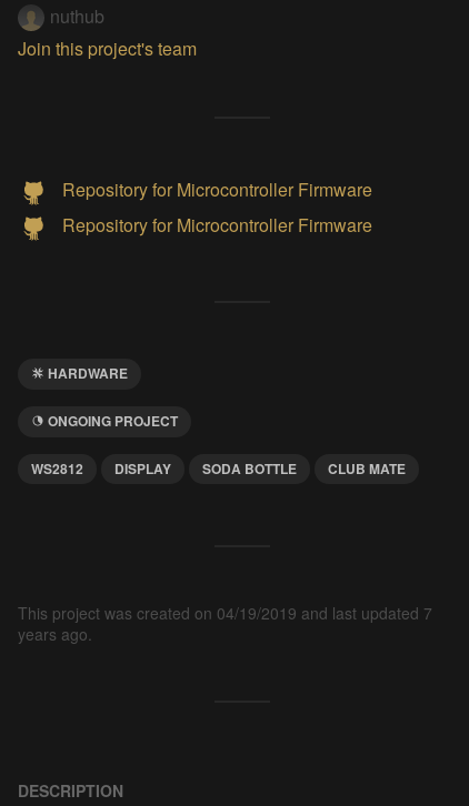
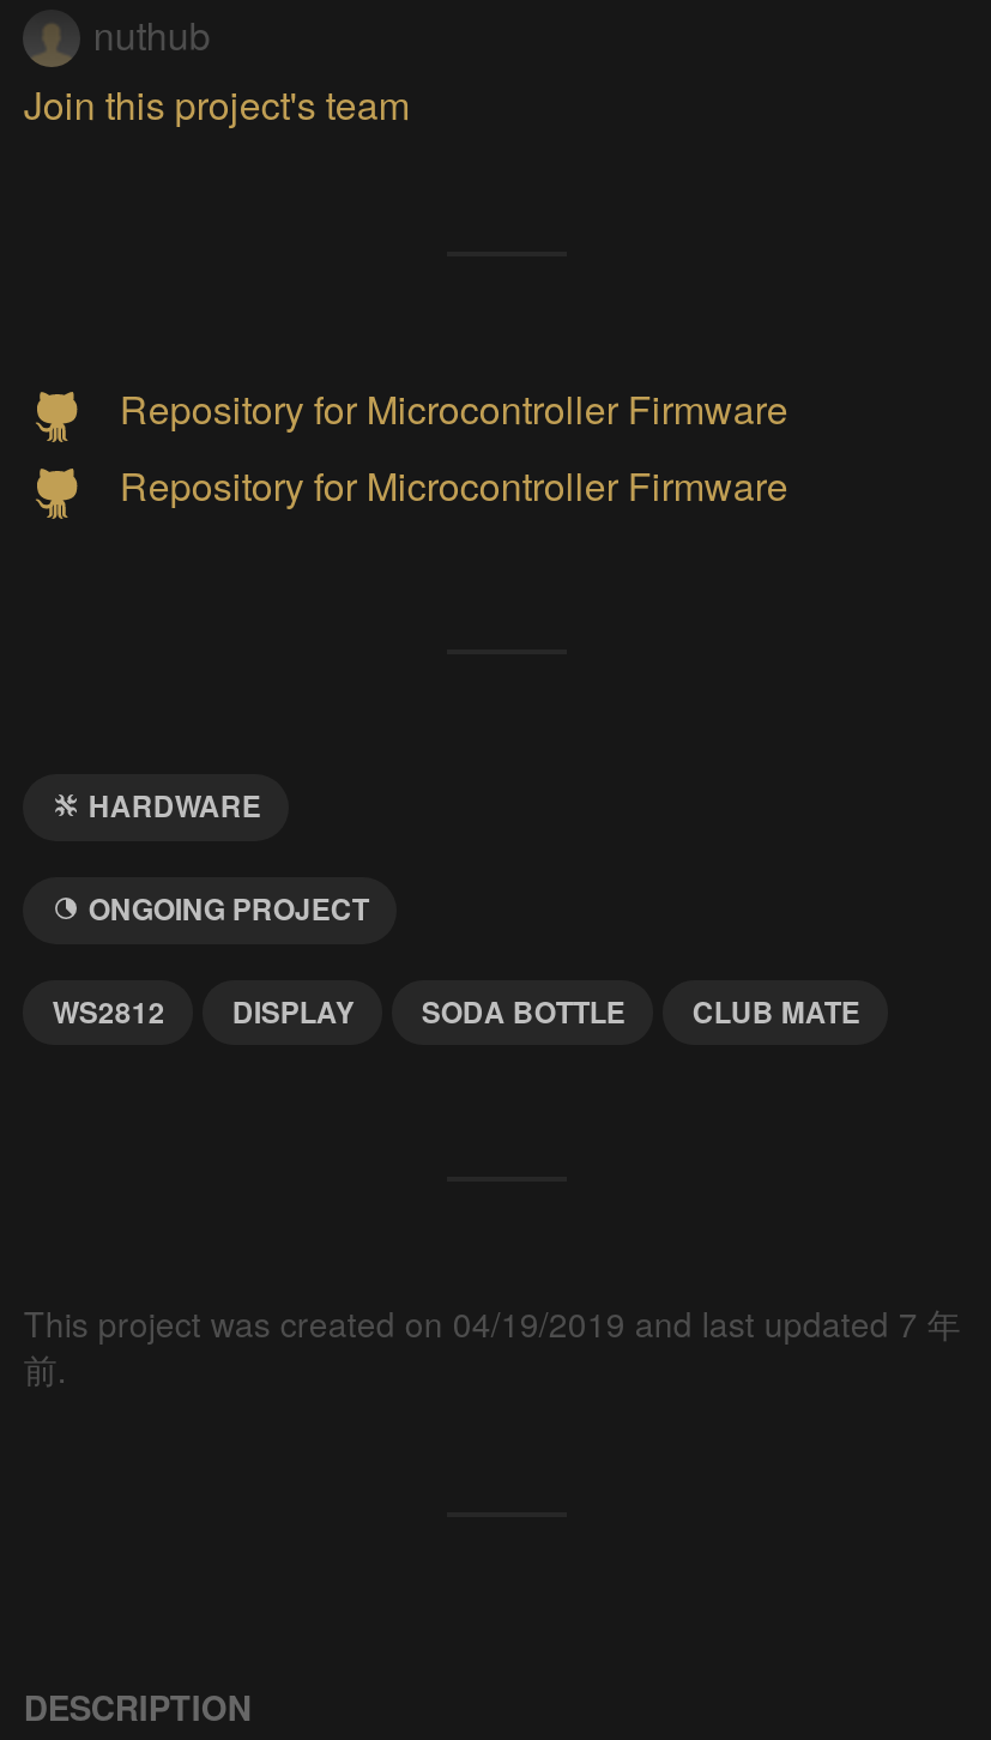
- This project was created on 04/19/2019 and last updated 7
- years ago.
+ This project was created on 04/19/2019 and last updated 7 年
+ 前.
